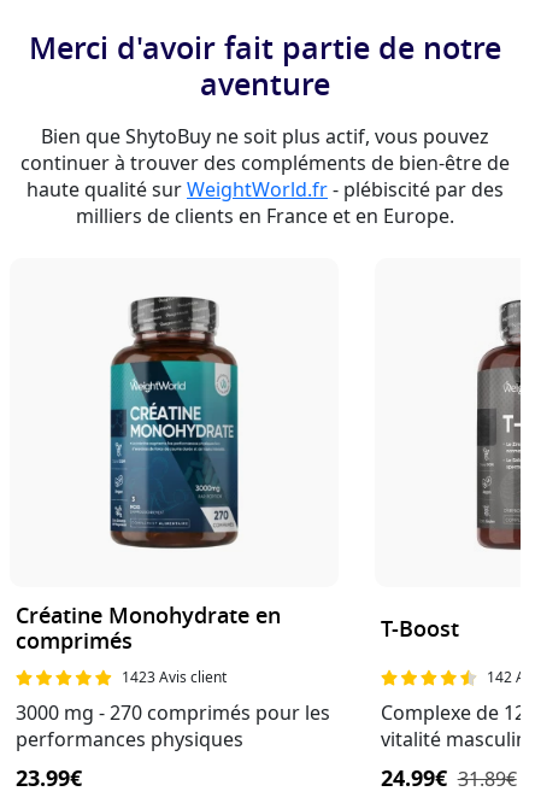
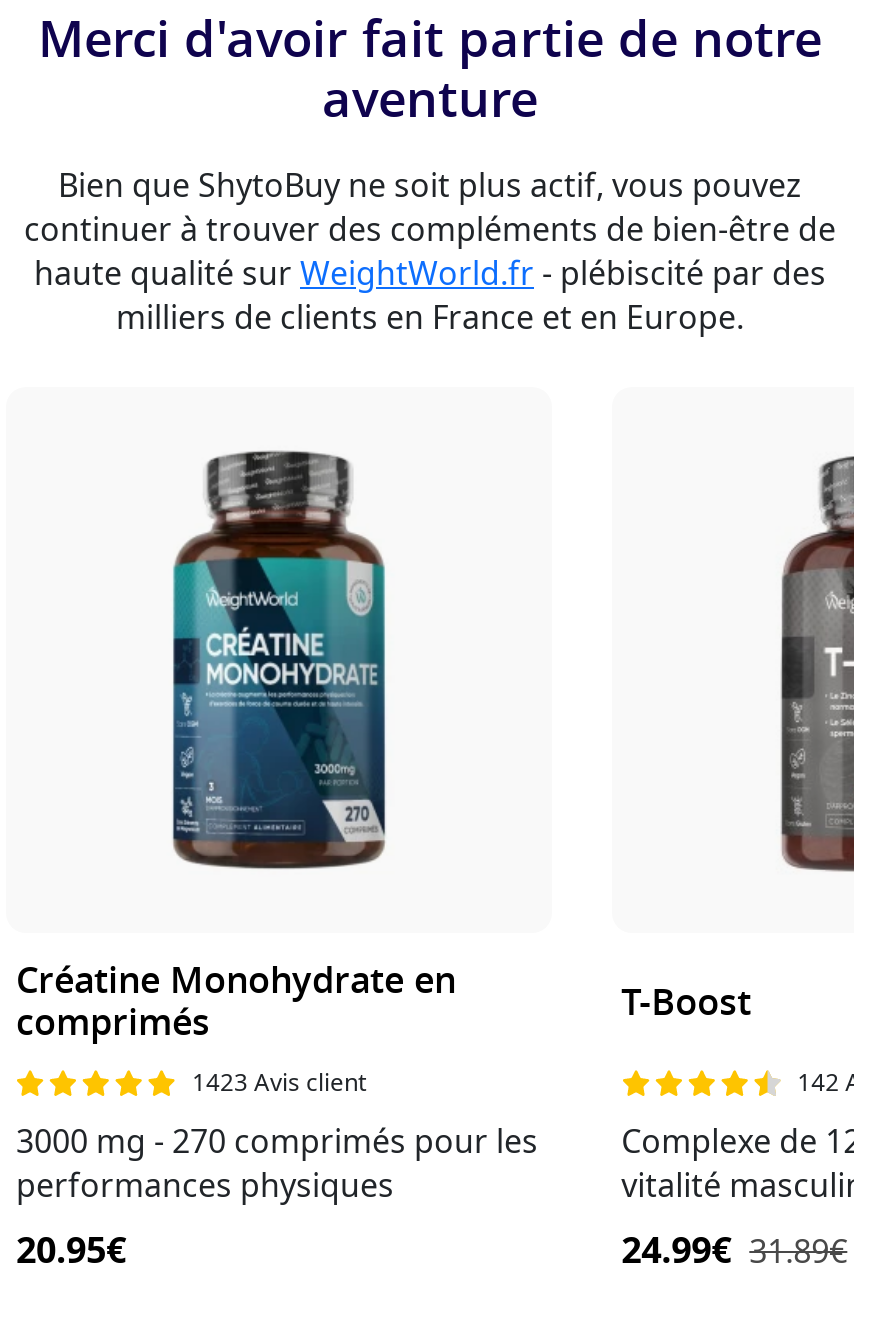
- 23.99€
+ 20.95€
